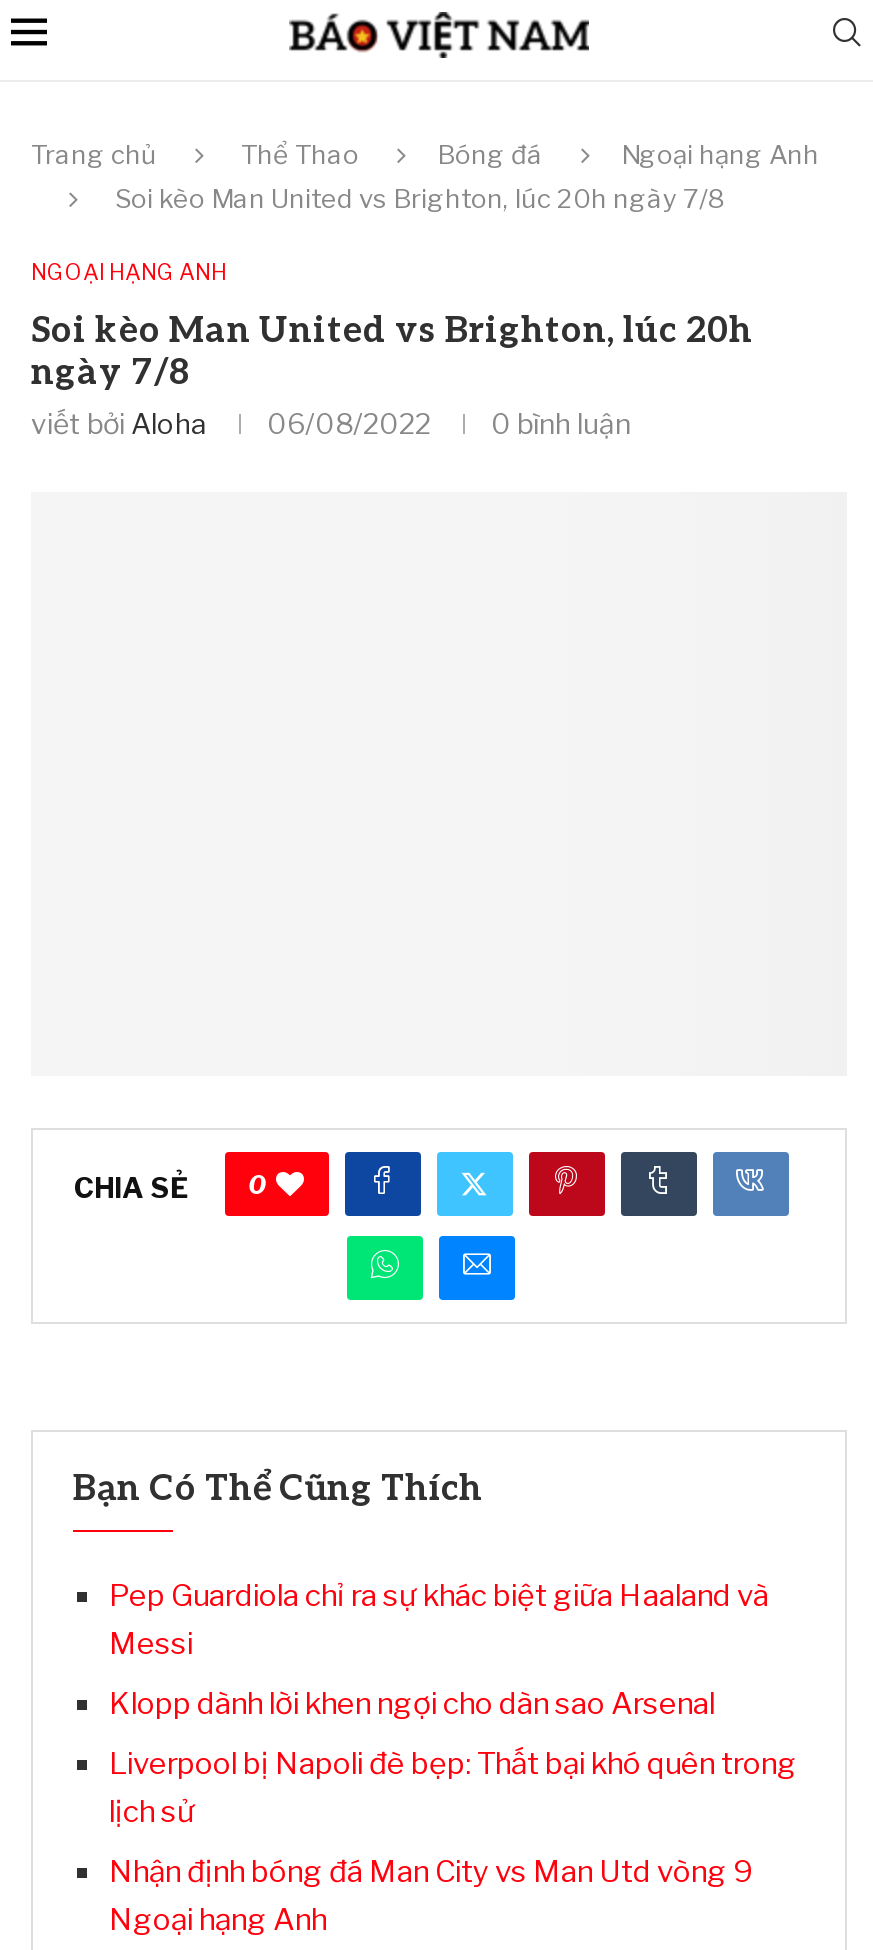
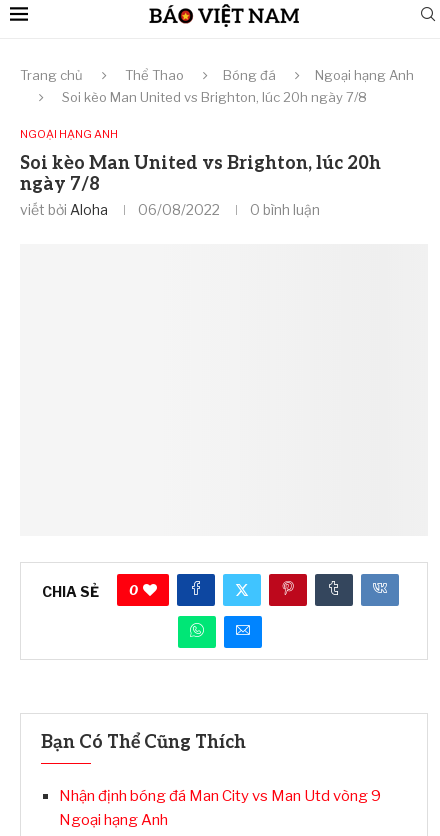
- Pep Guardiola chỉ ra sự khác biệt giữa Haaland và
- Messi
- Klopp dành lời khen ngợi cho dàn sao Arsenal
- Liverpool bị Napoli đè bẹp: Thất bại khó quên trong
- lịch sử
